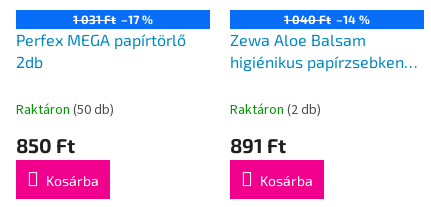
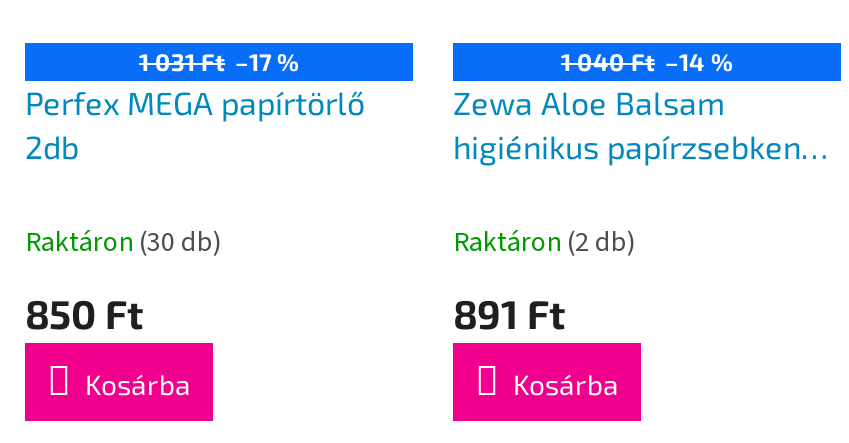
- Raktáron (50 db)
+ Raktáron (30 db)
